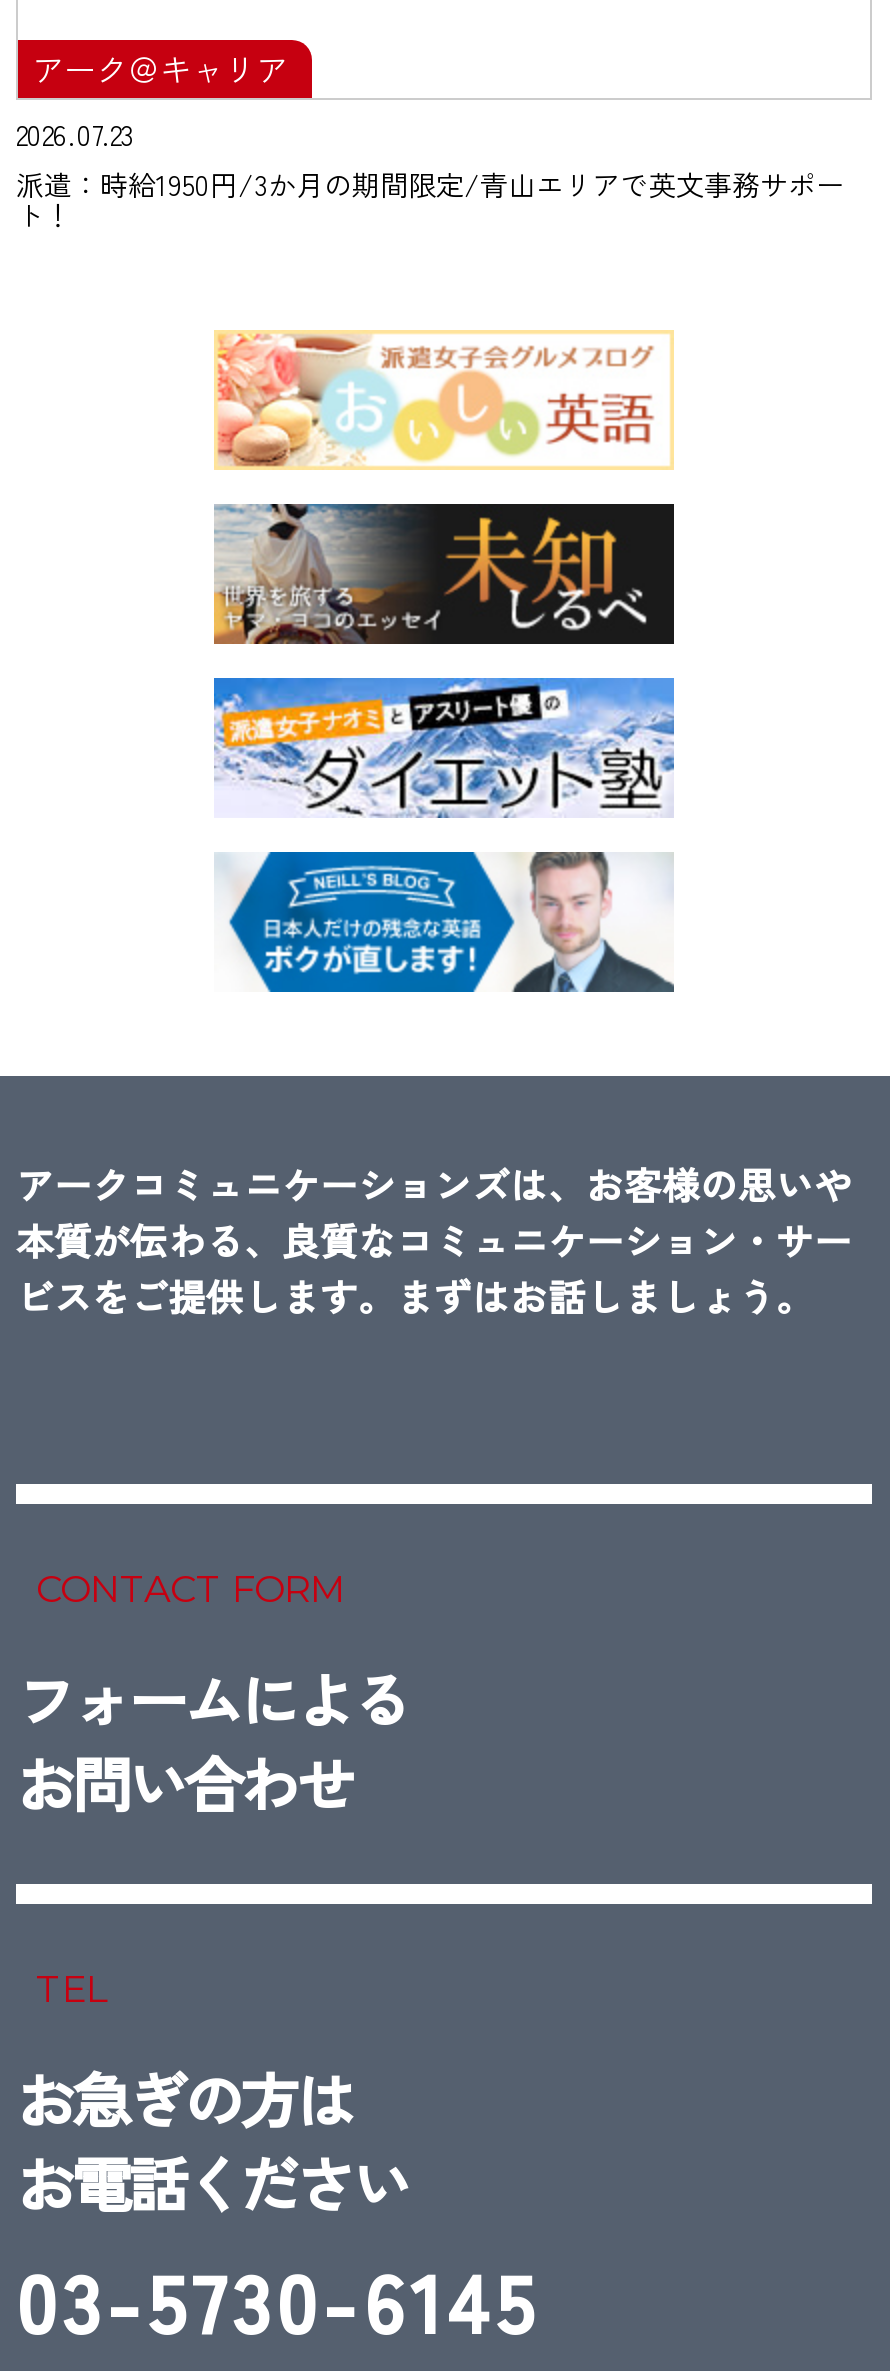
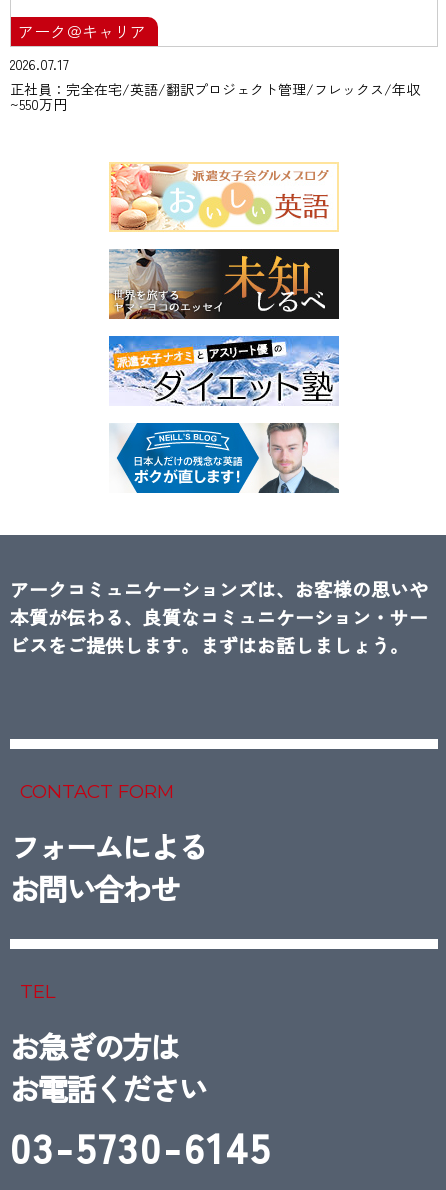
- 2026.07.23
- 派遣：時給1950円/3か月の期間限定/青山エリアで英文事務サポー
- ト！
+ 2026.07.17
+ 正社員：完全在宅/英語/翻訳プロジェクト管理/フレックス/年収
+ ~550万円
